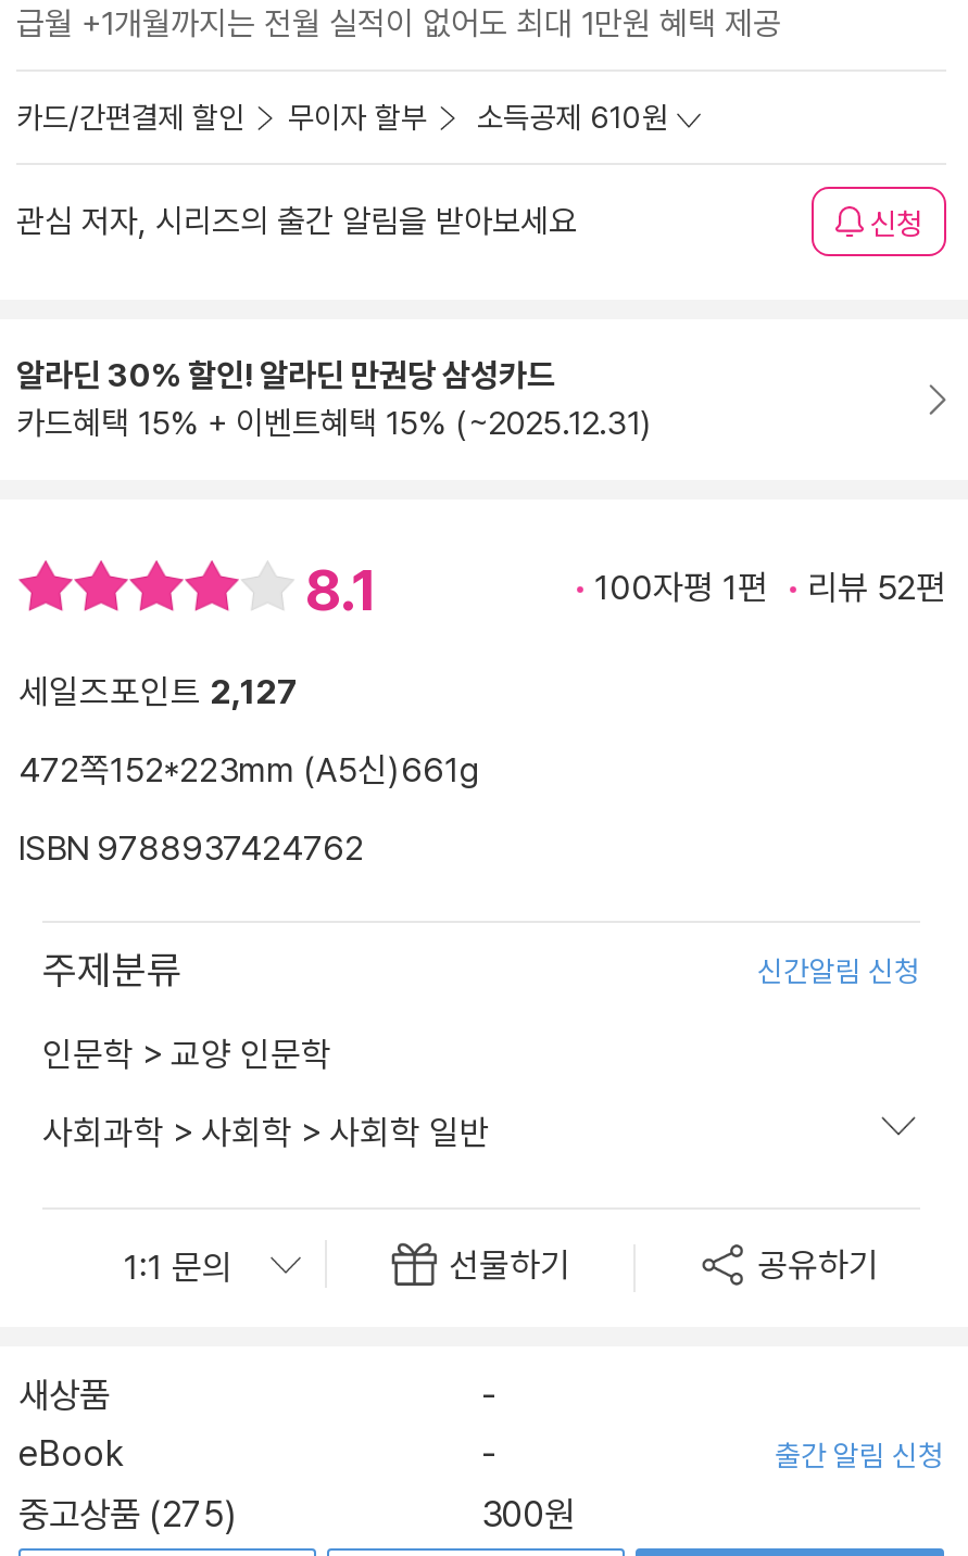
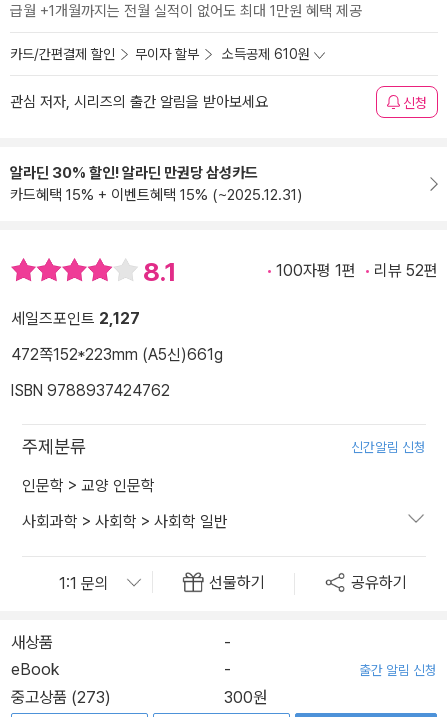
- 중고상품 (275)
+ 중고상품 (273)
